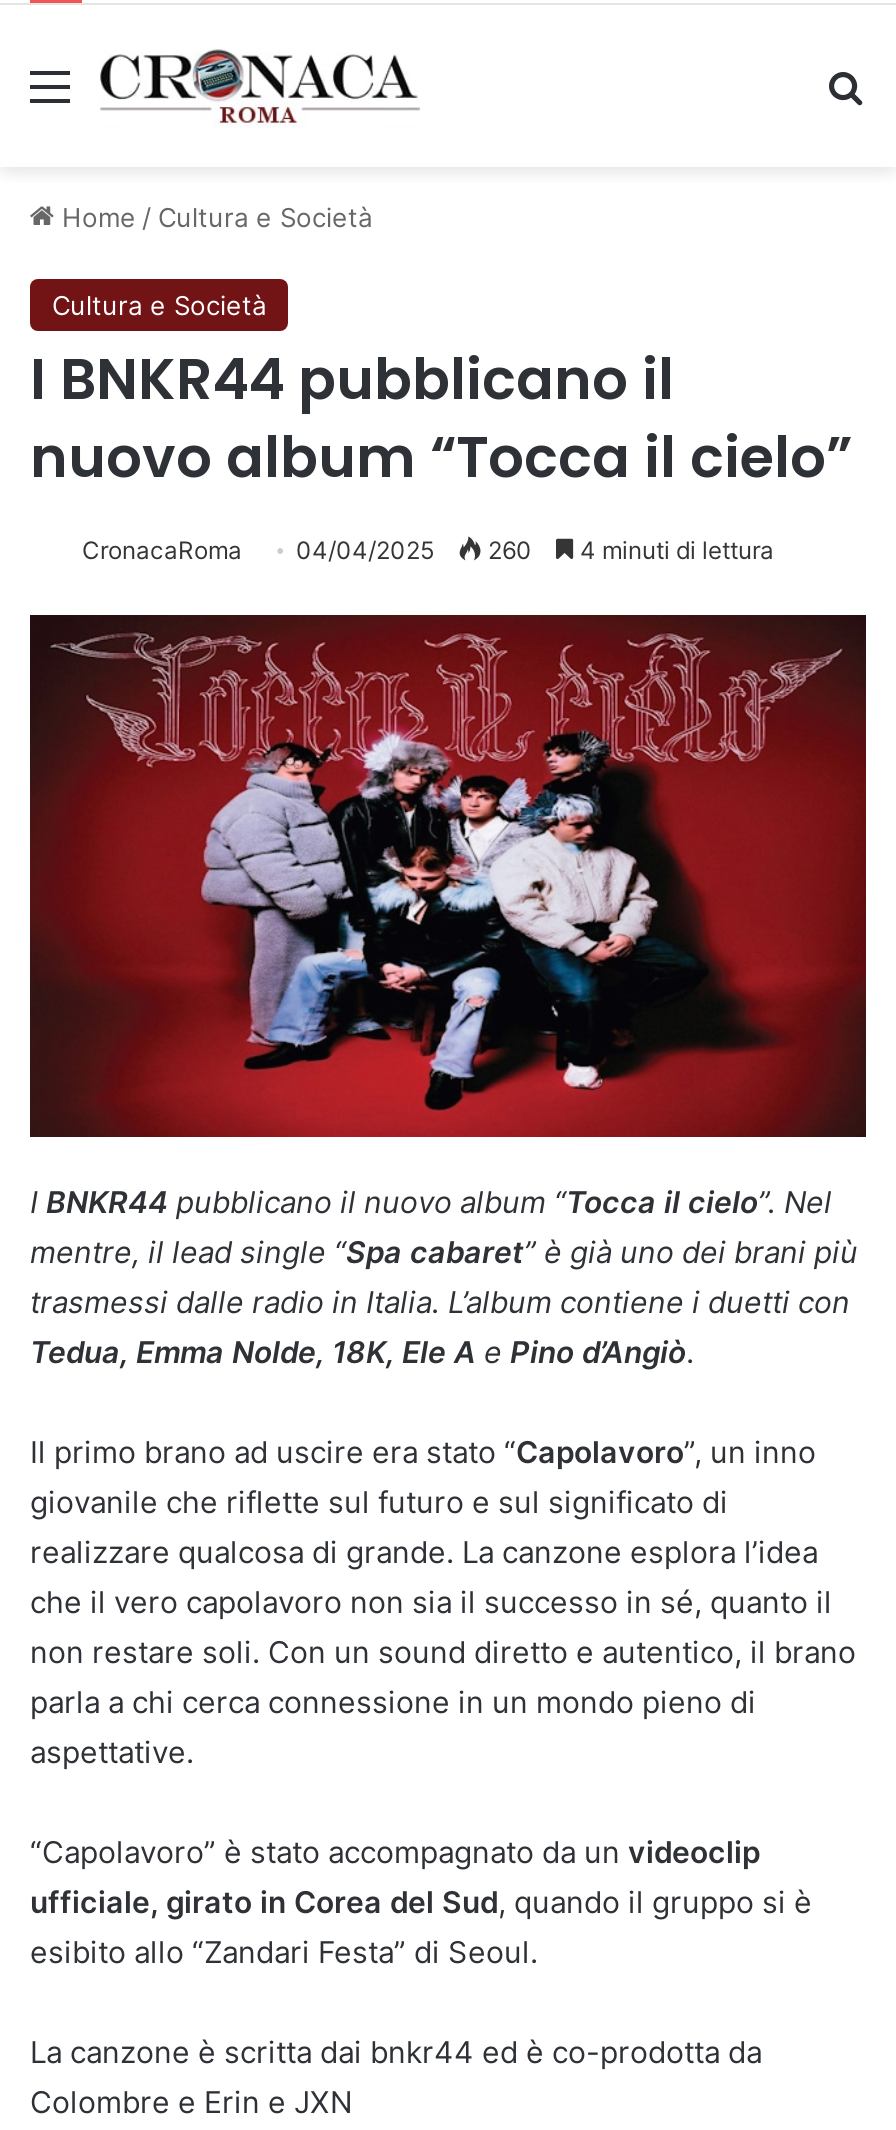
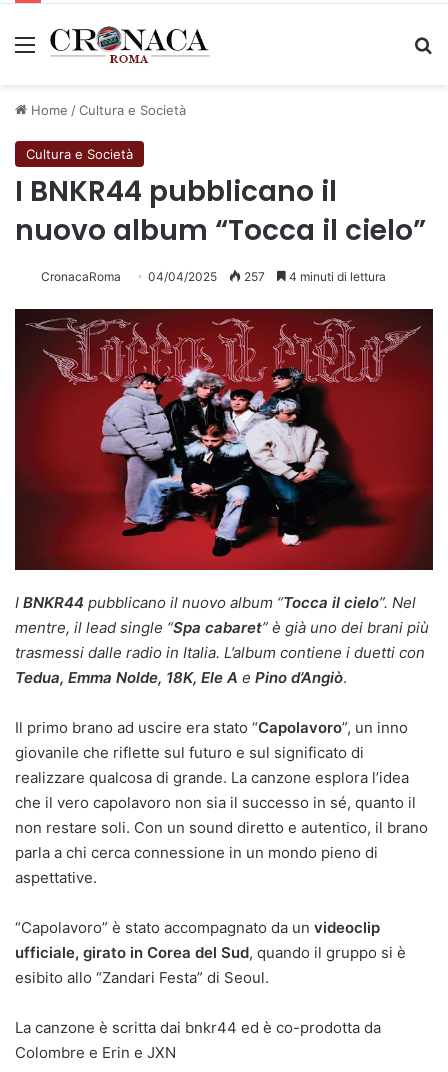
- CronacaRoma 04/04/2025 260 4 minuti di lettura
+ CronacaRoma 04/04/2025 257 4 minuti di lettura
